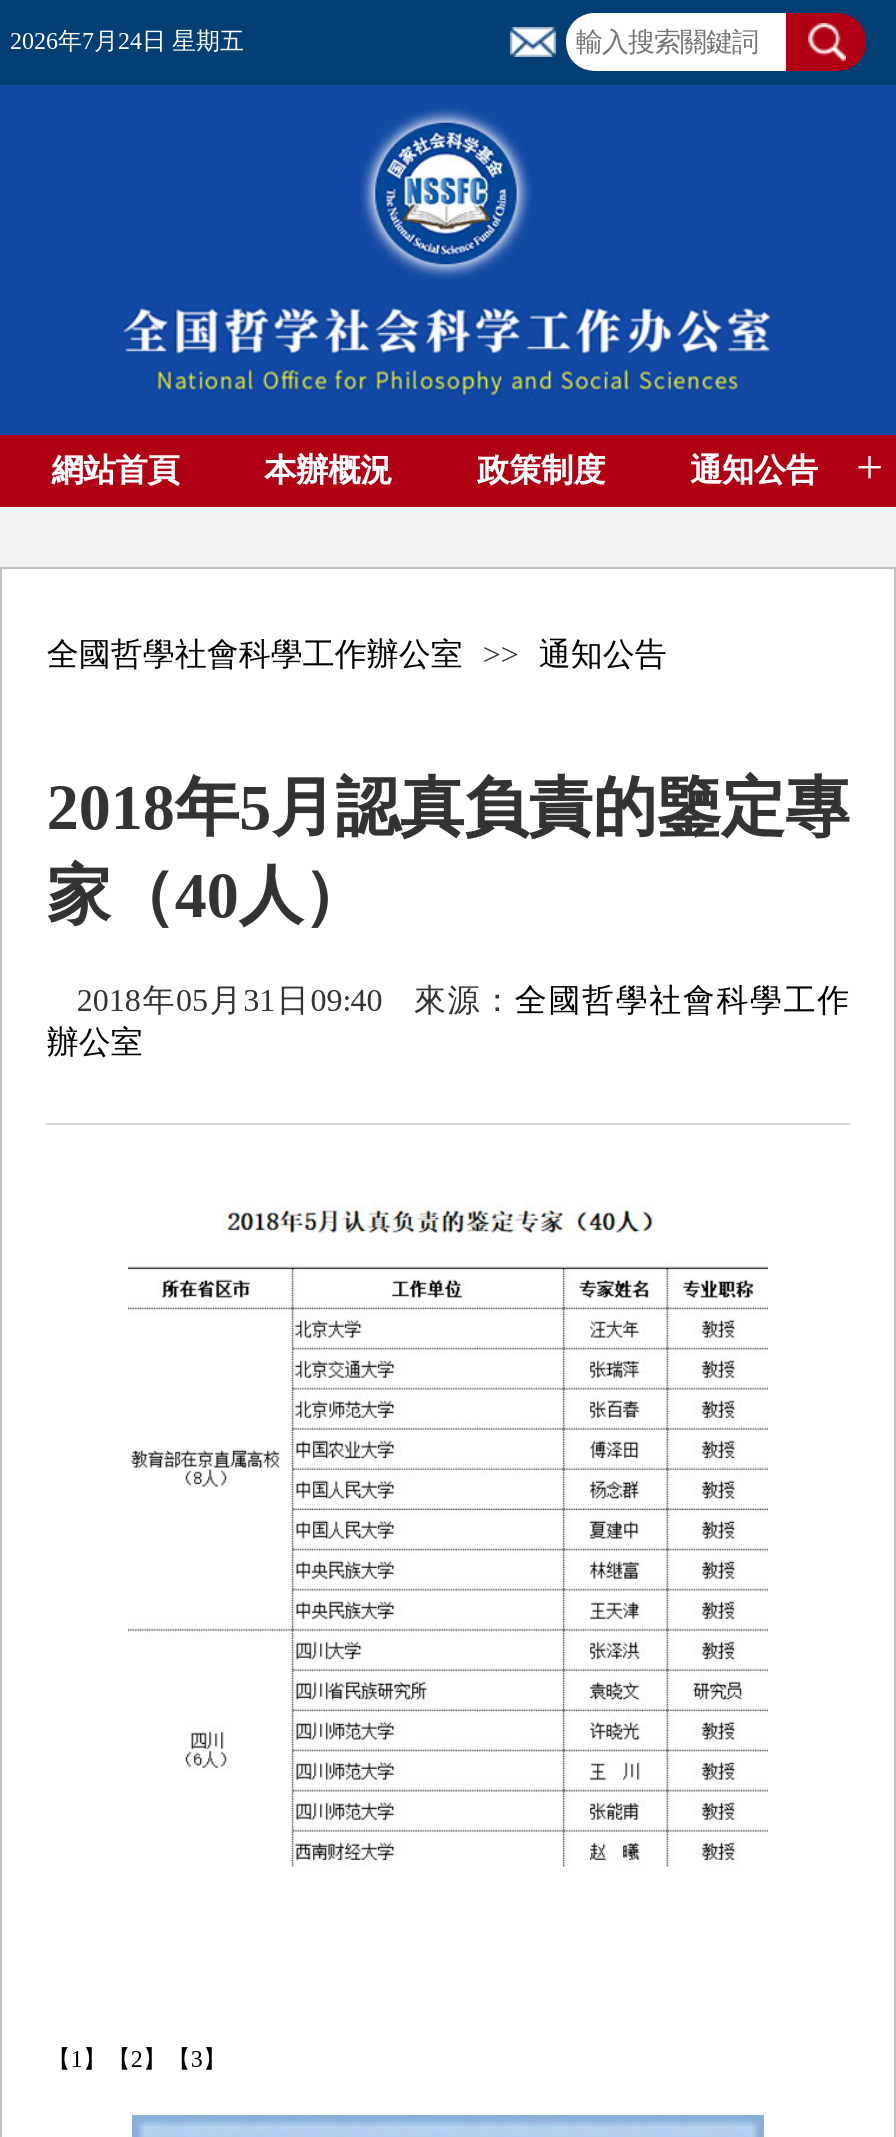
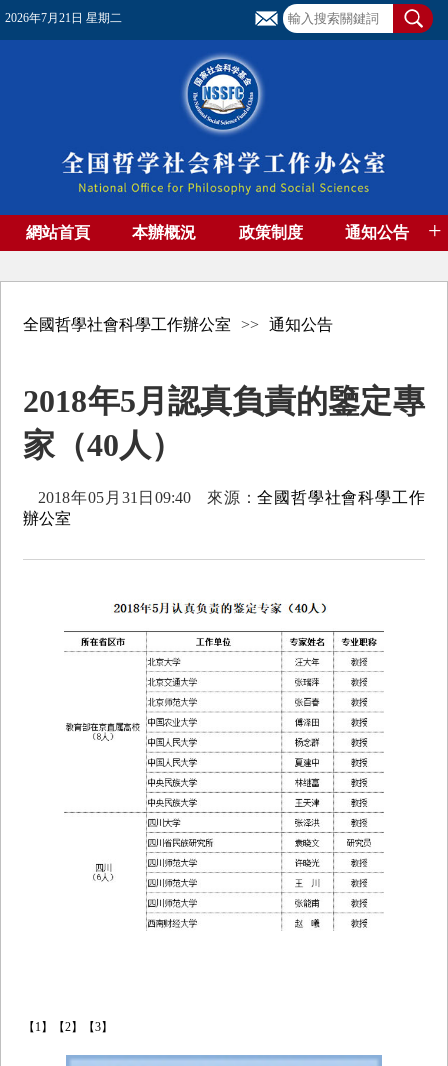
- 2026年7月24日 星期五
+ 2026年7月21日 星期二
